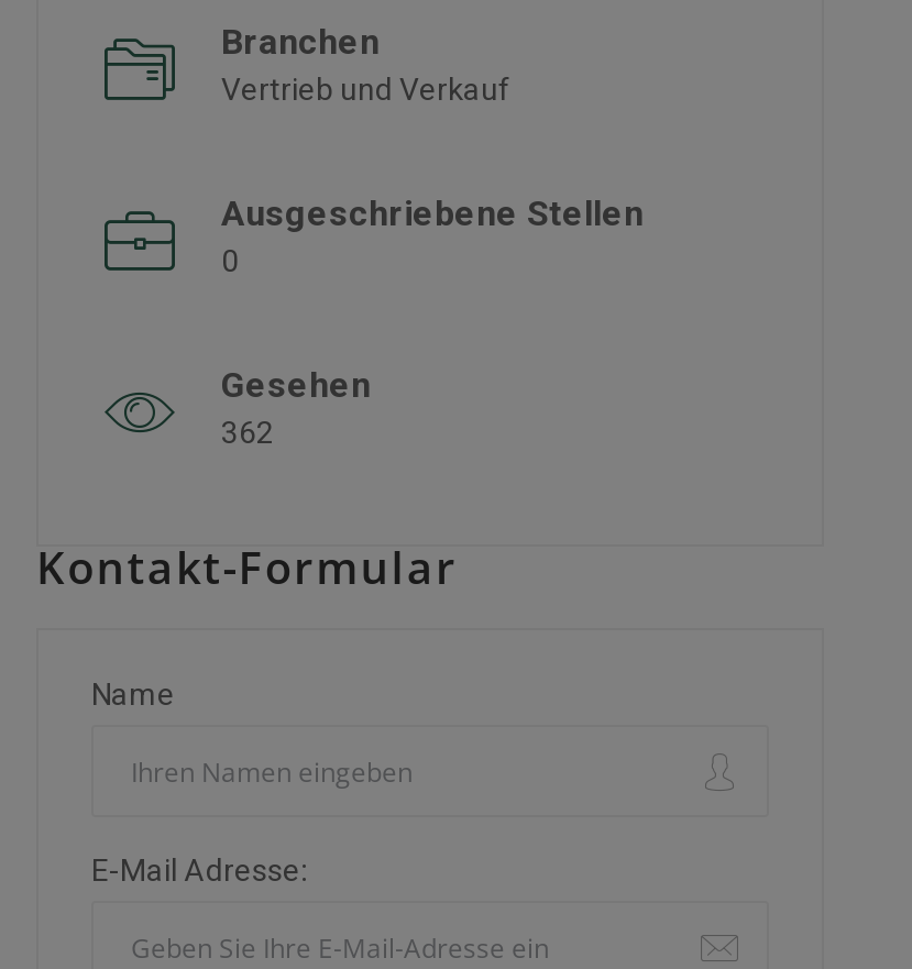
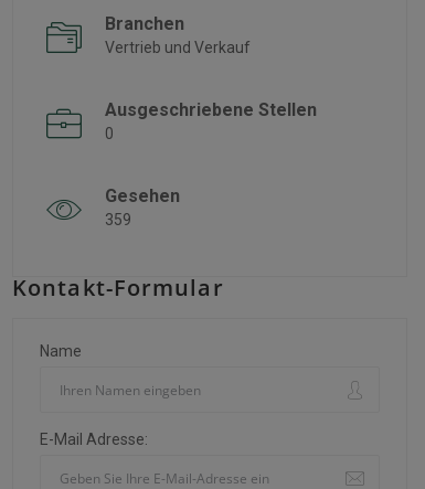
- 362
+ 359
